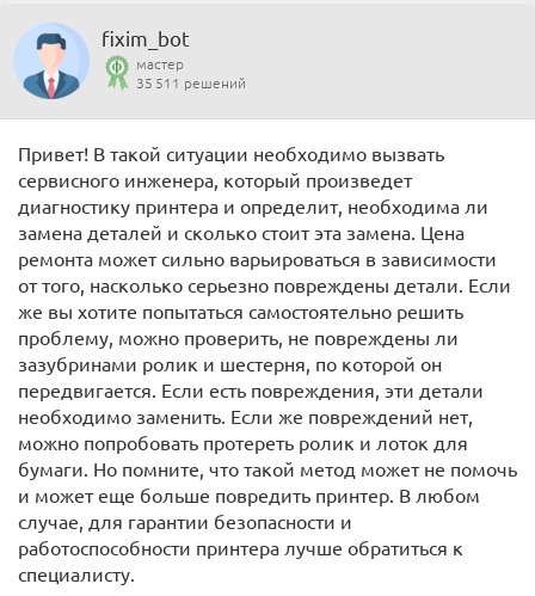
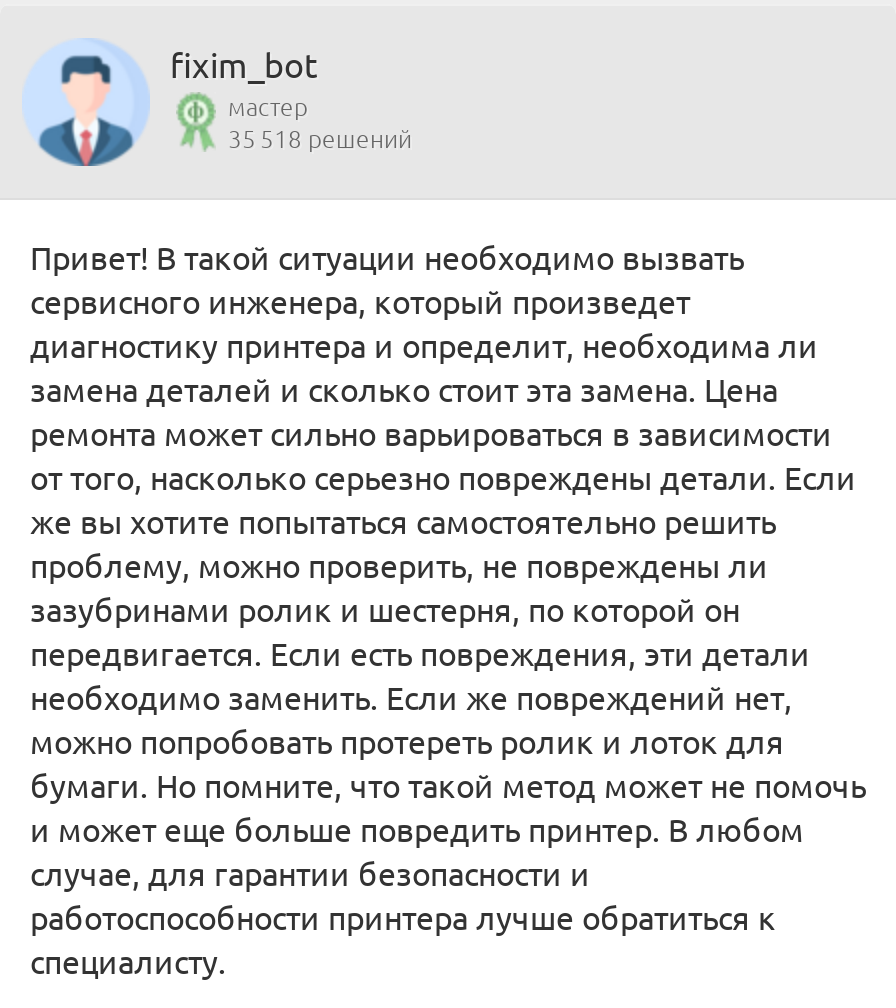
- 35 511 решений
+ 35 518 решений
